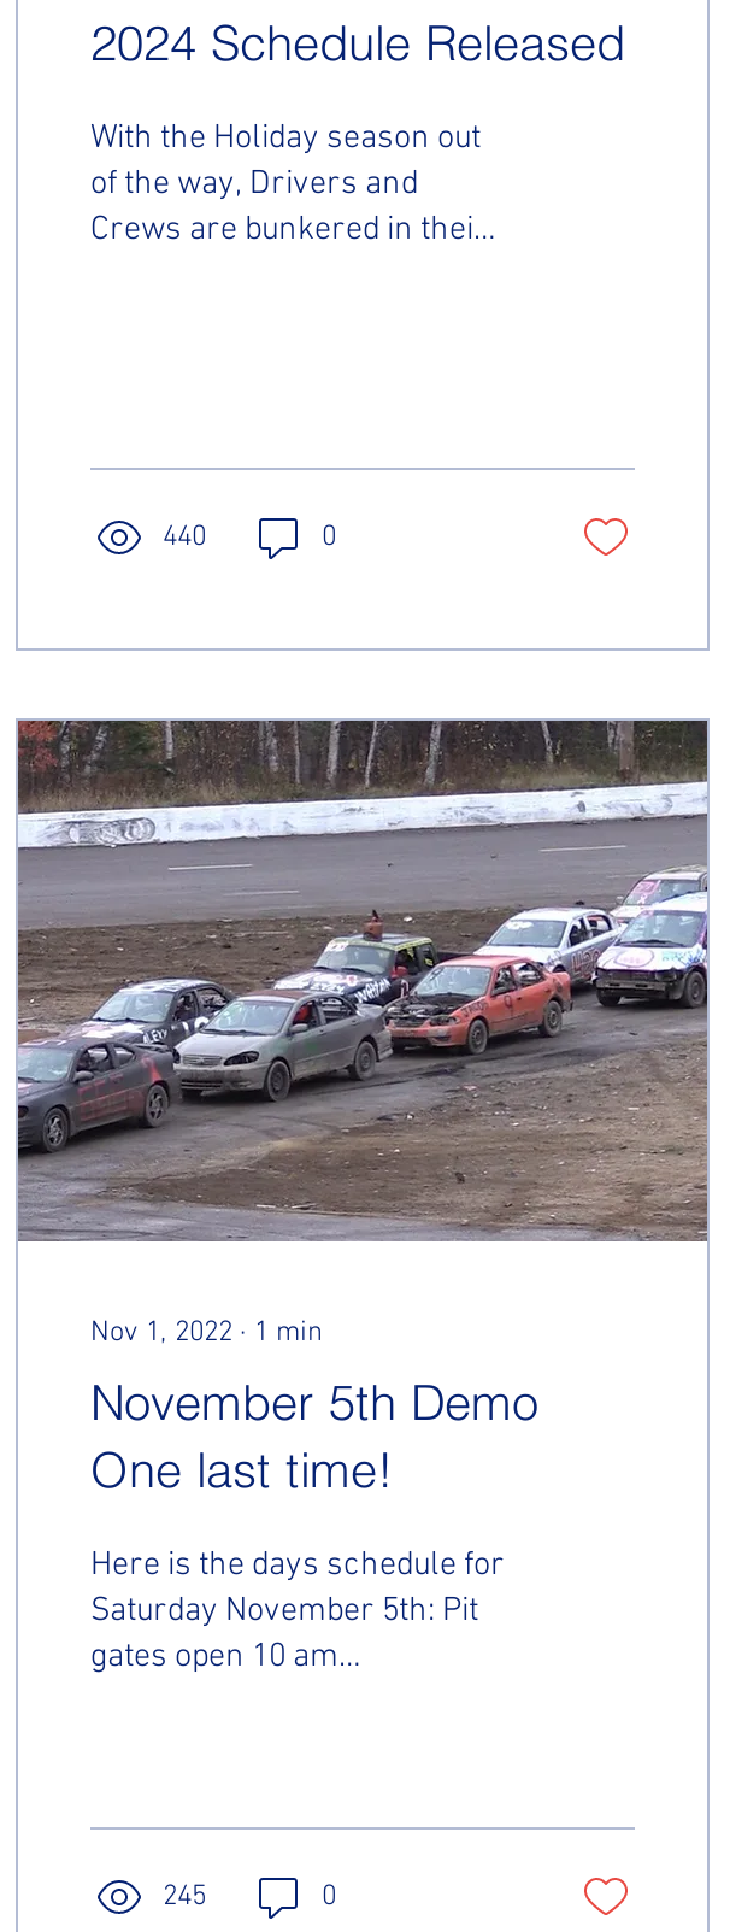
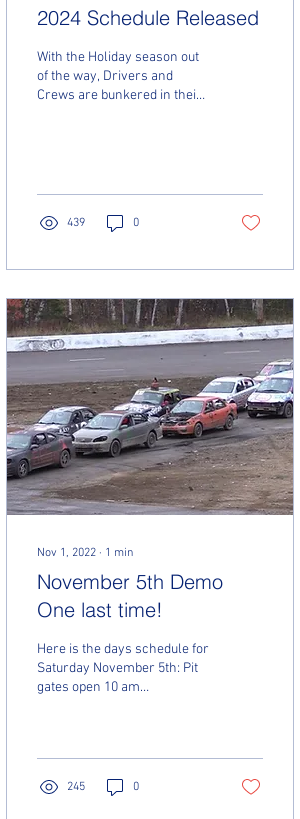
- 440
+ 439
